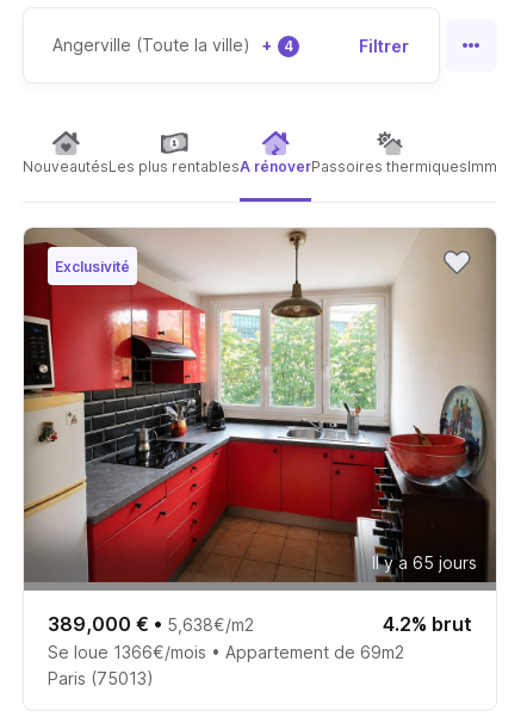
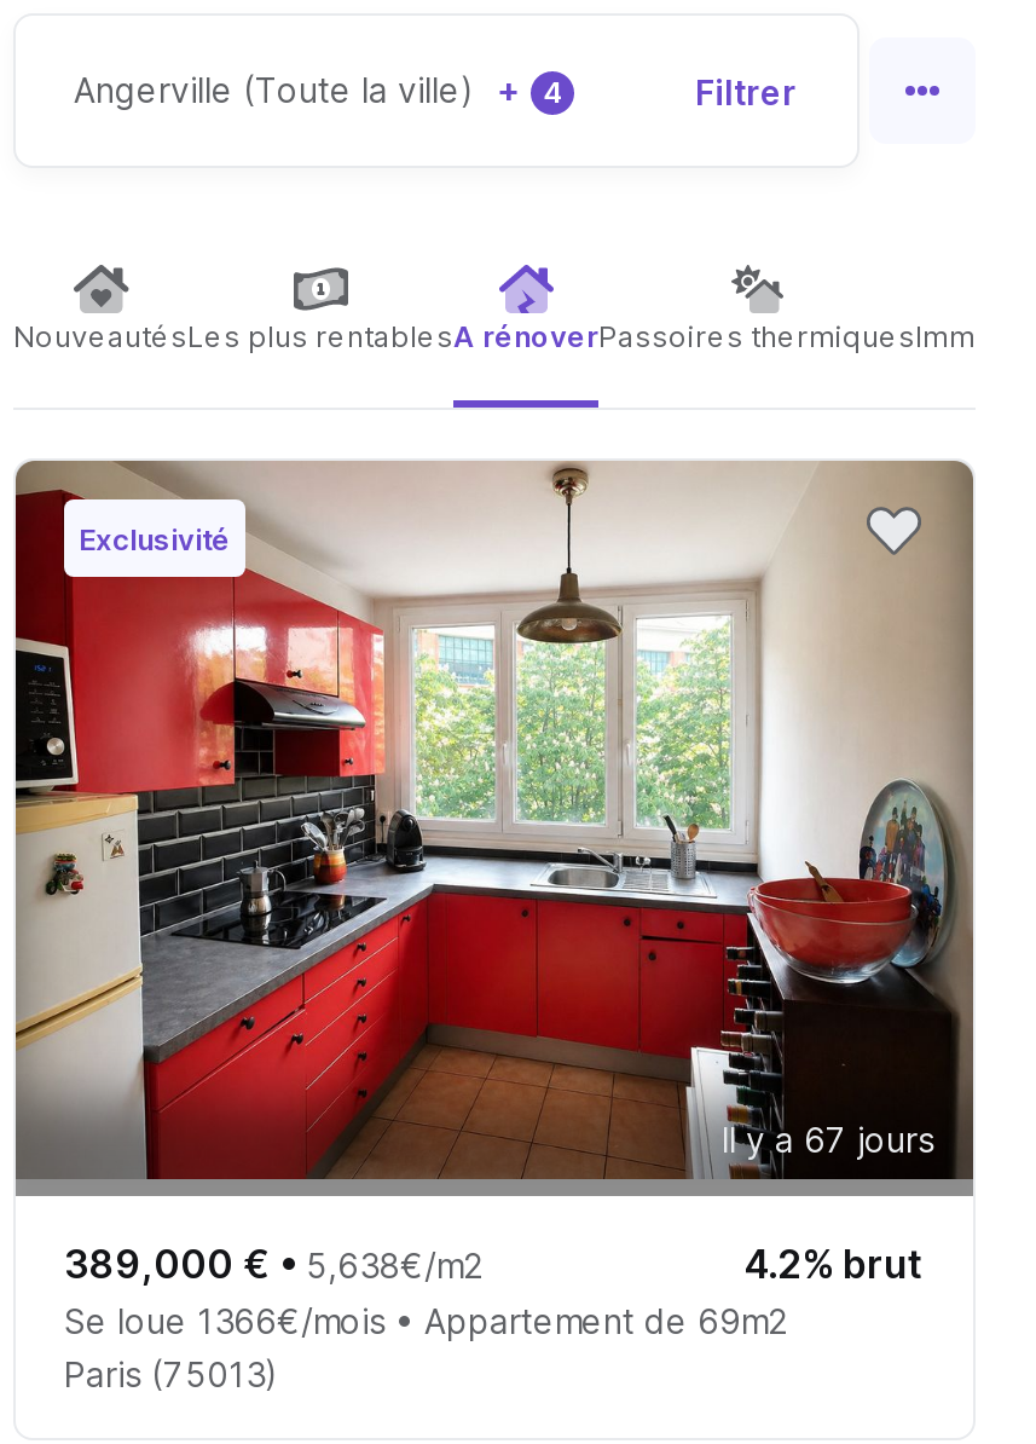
- Il y a 65 jours
+ Il y a 67 jours
